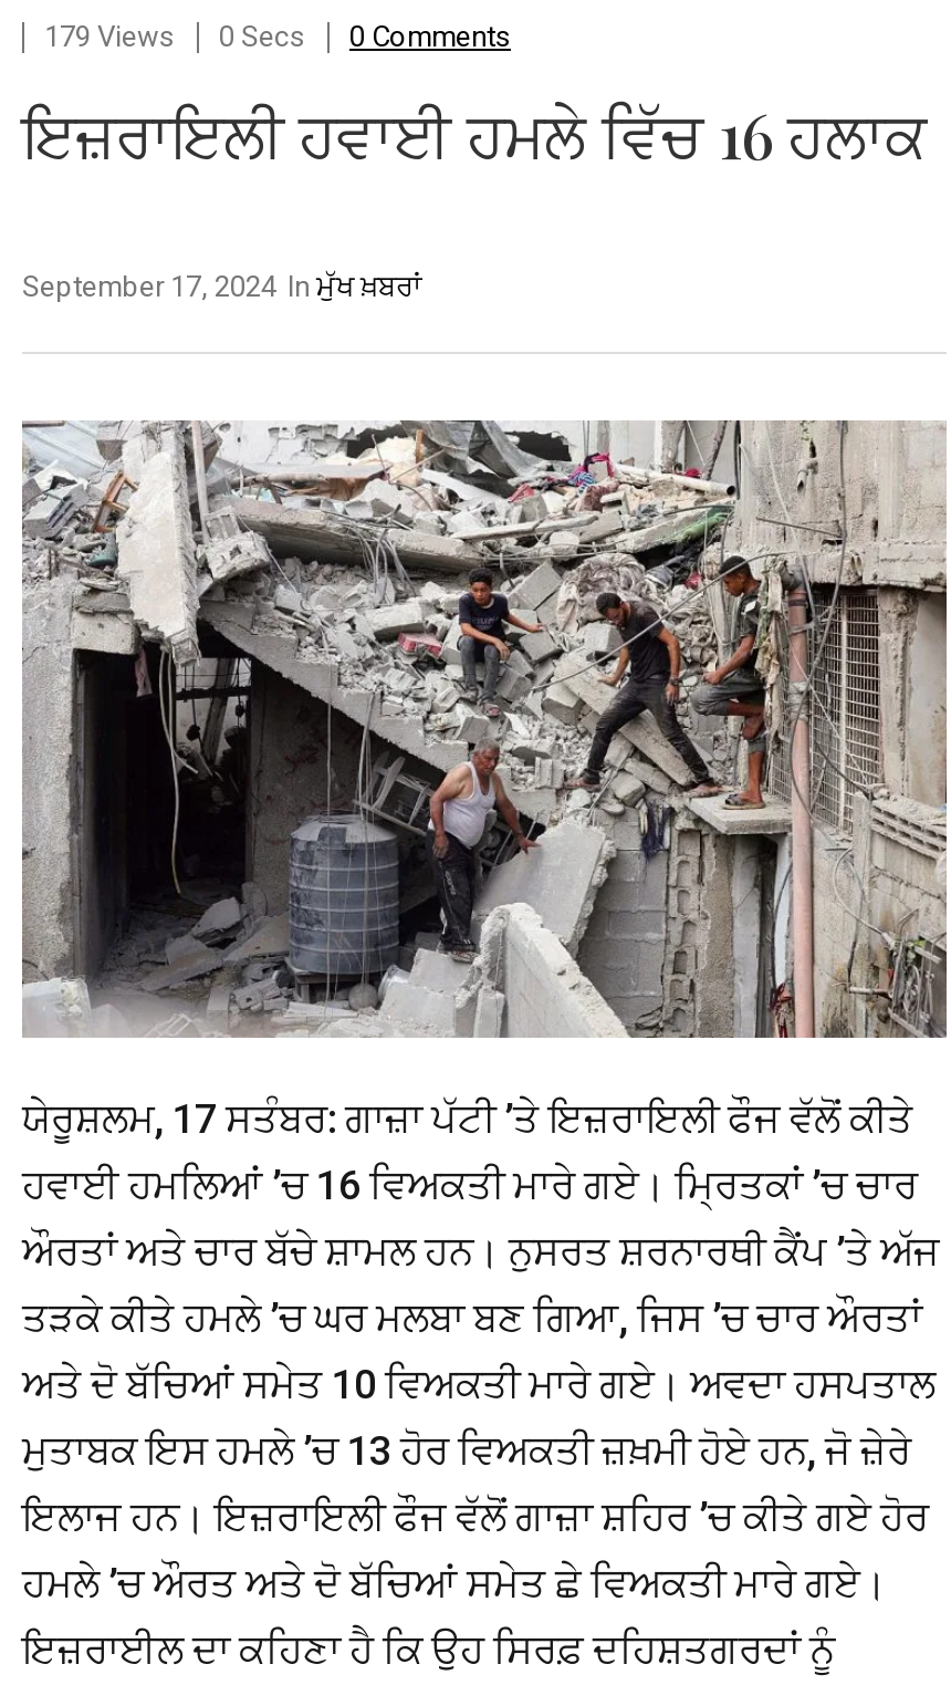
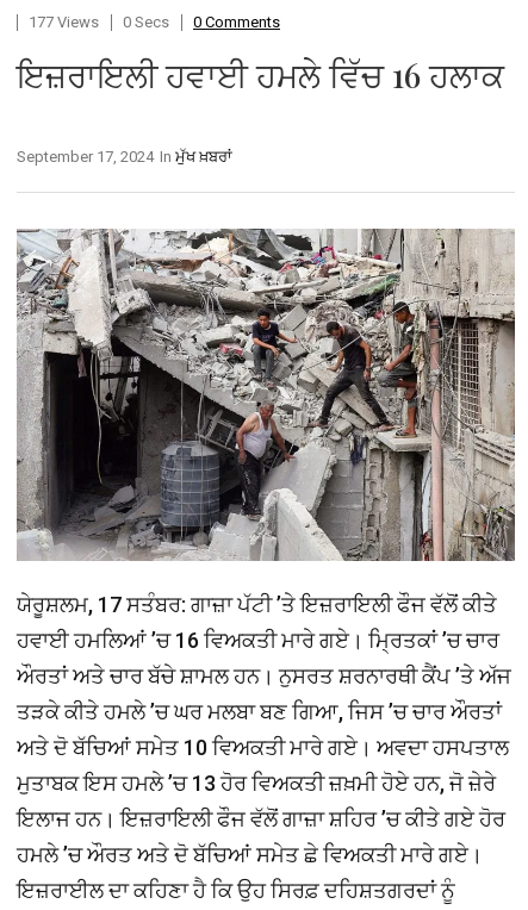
- 179 Views 0 Secs 0 Comments
+ 177 Views 0 Secs 0 Comments
